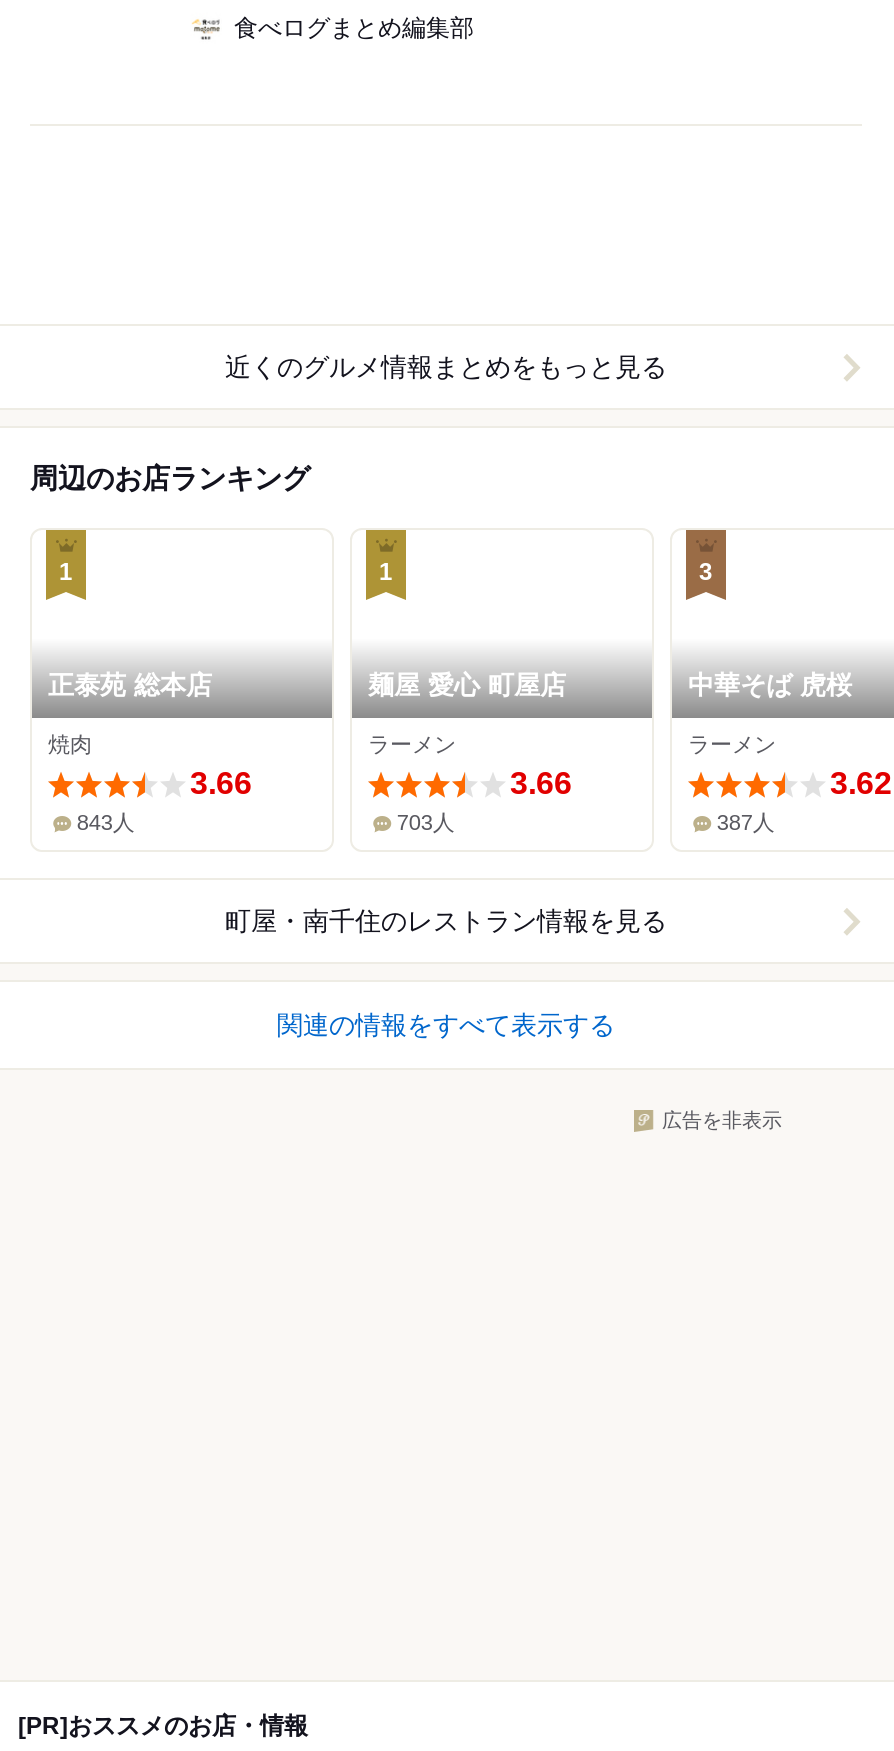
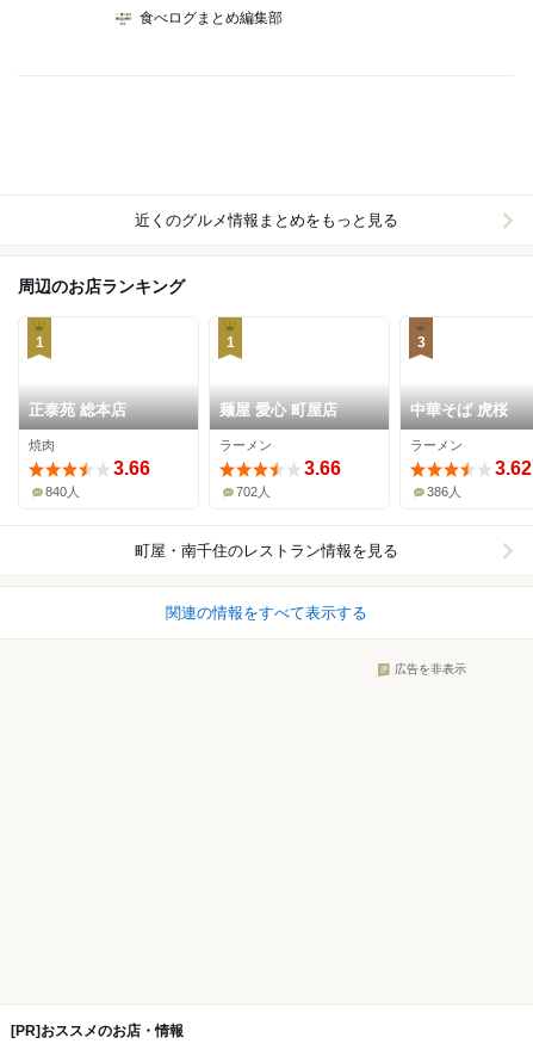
- 843人
+ 840人

- 703人
+ 702人

- 387人
+ 386人
